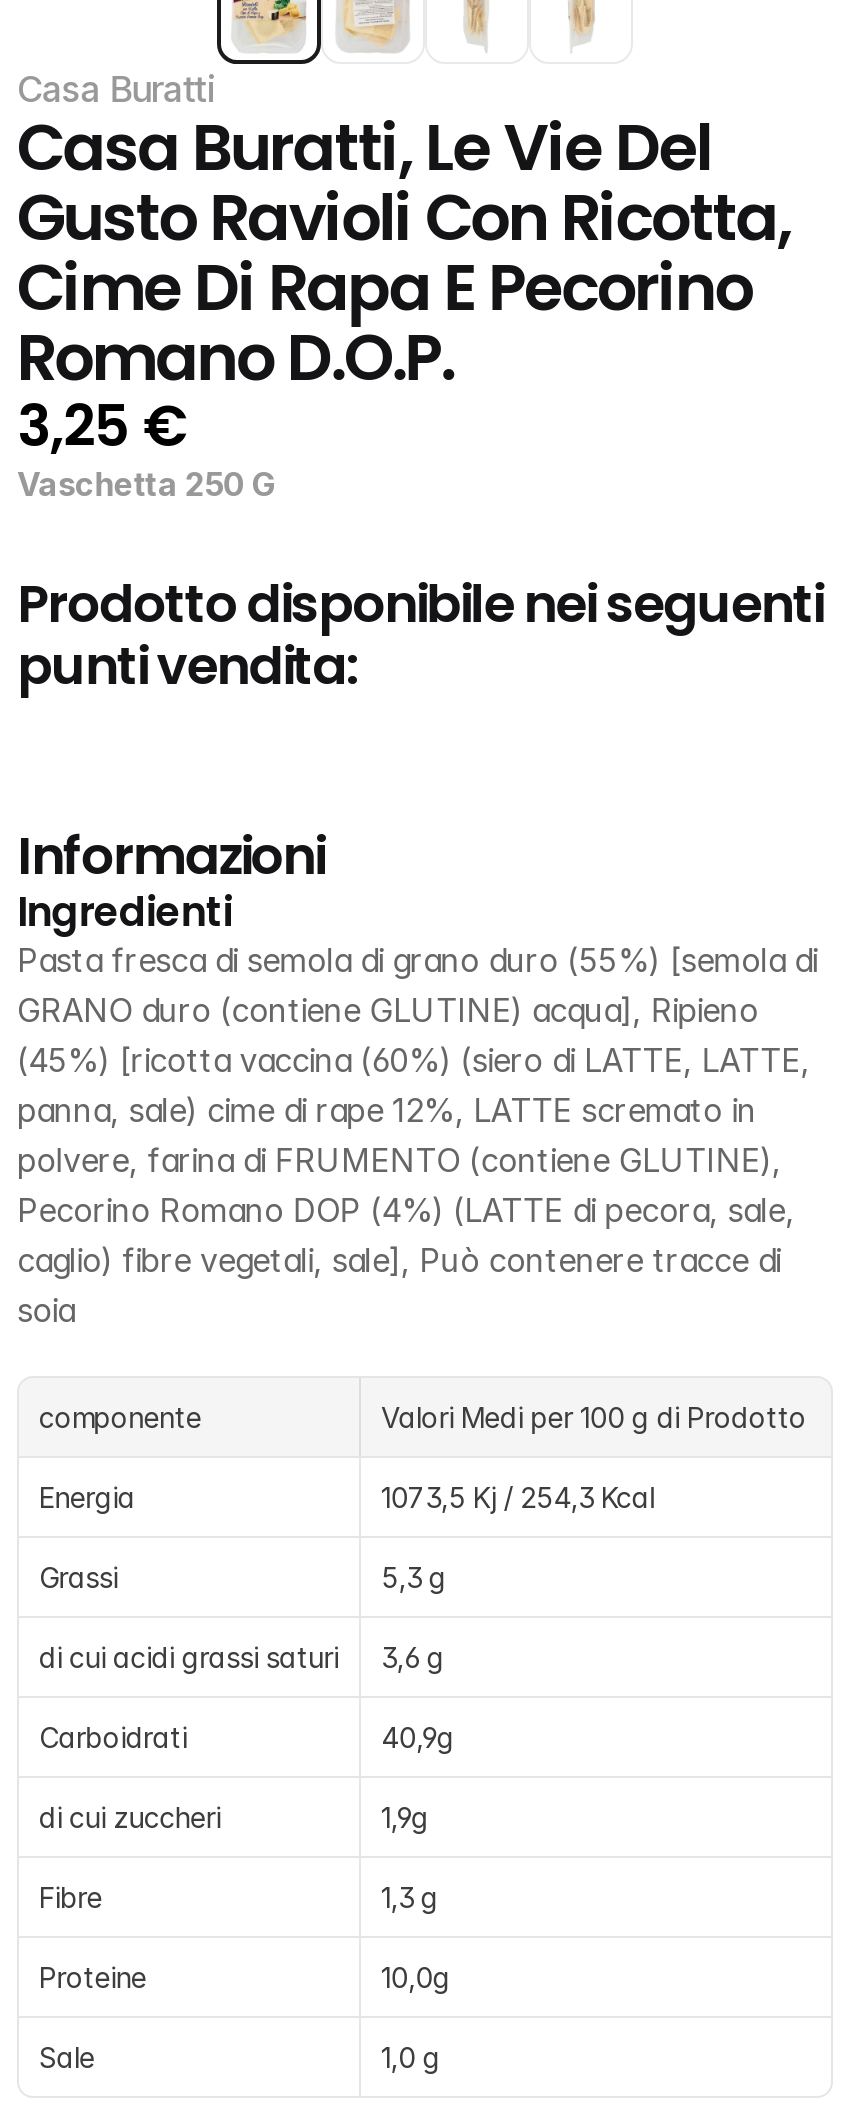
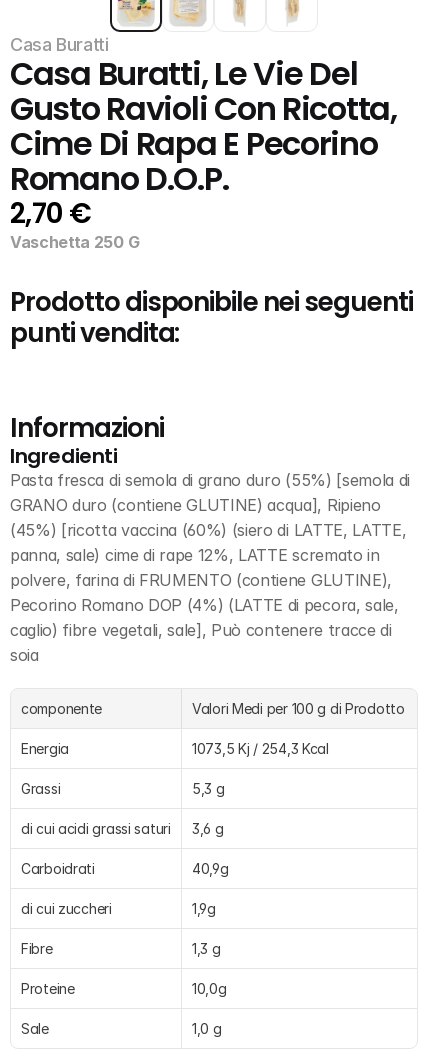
- 3,25 €
+ 2,70 €
